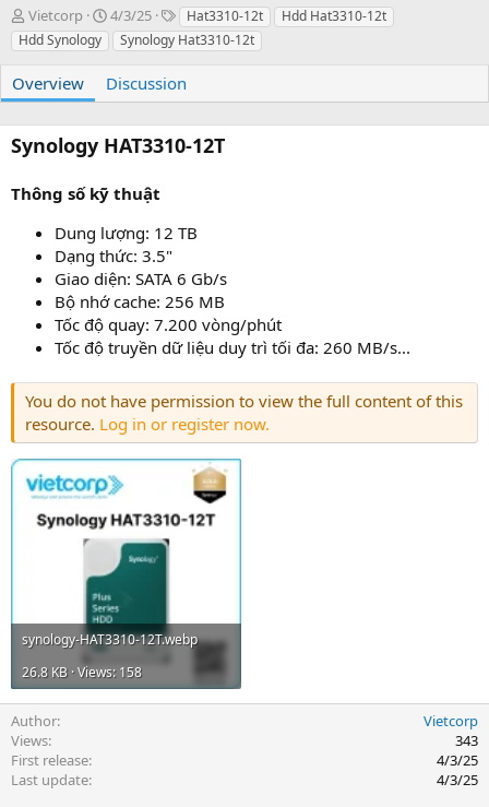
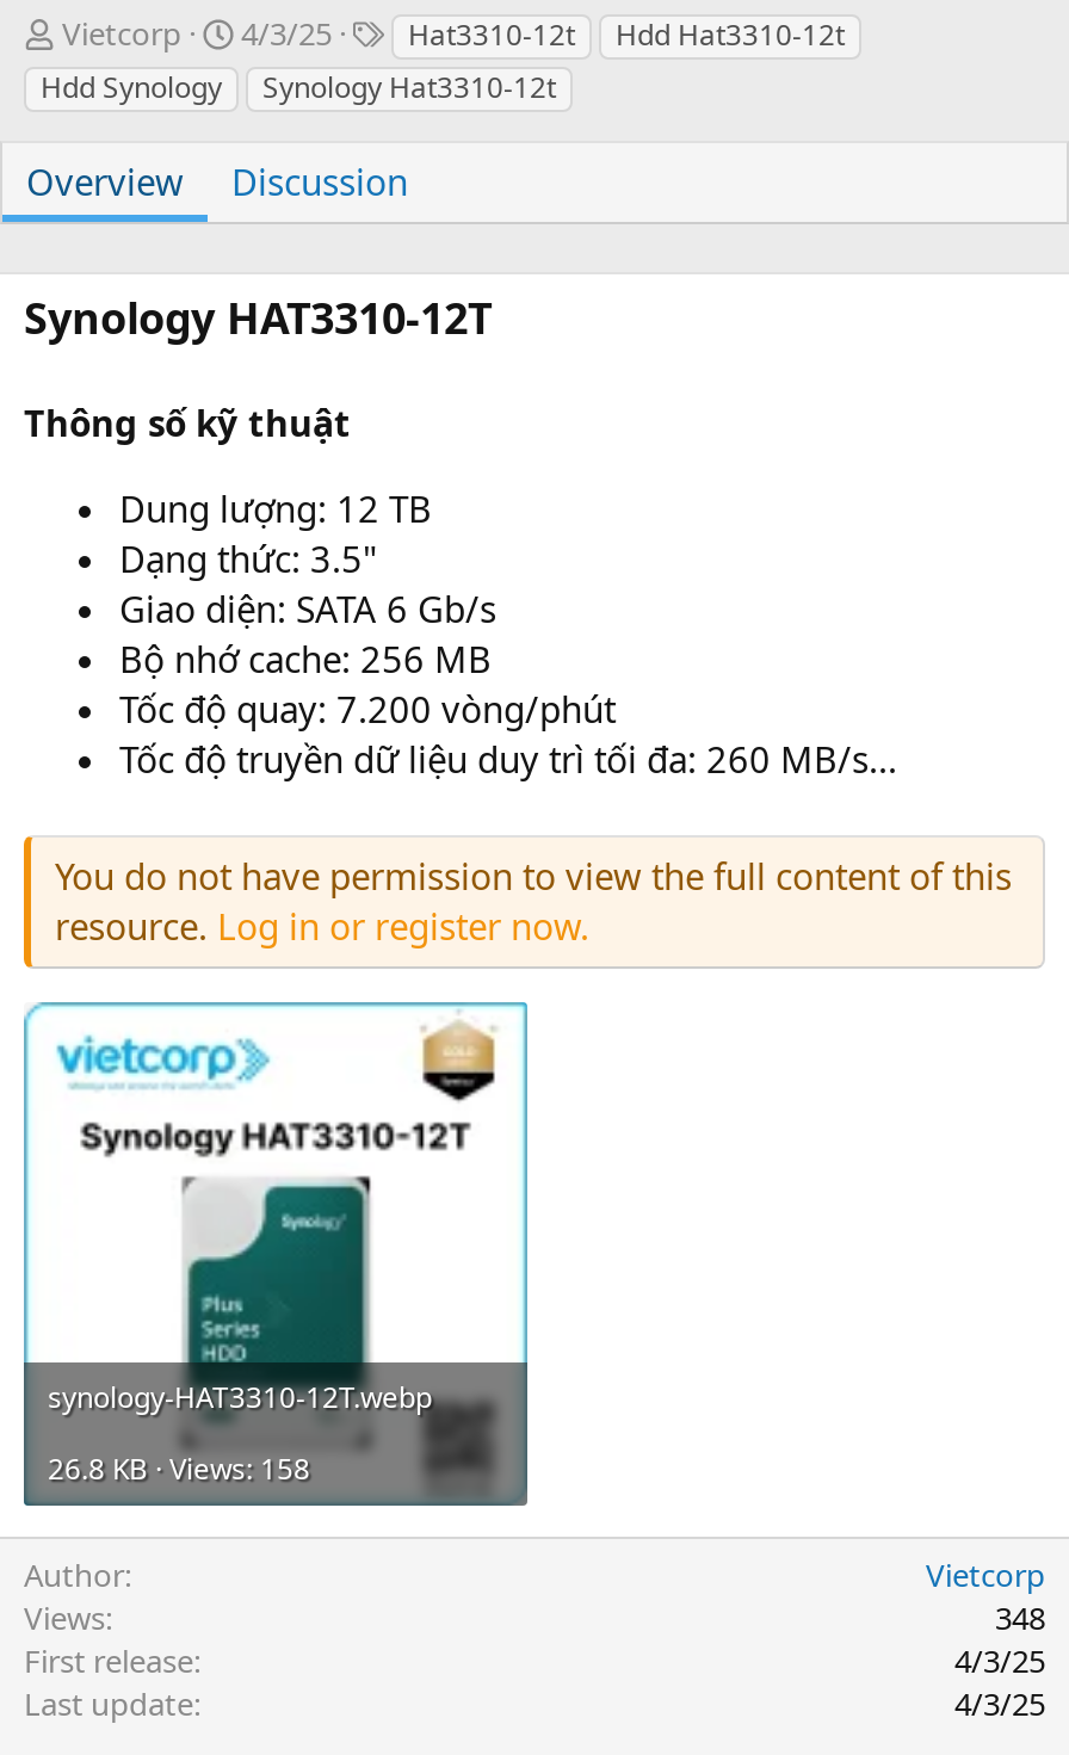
- 343
+ 348
